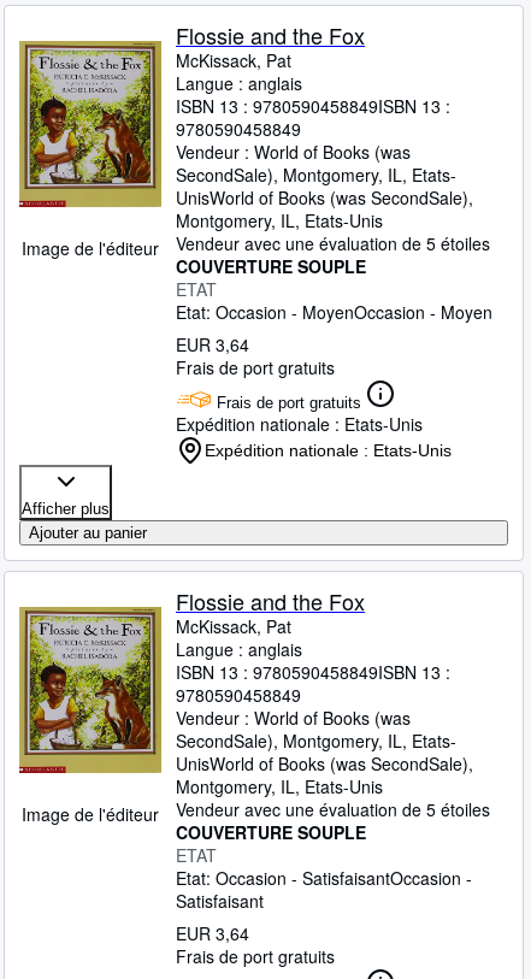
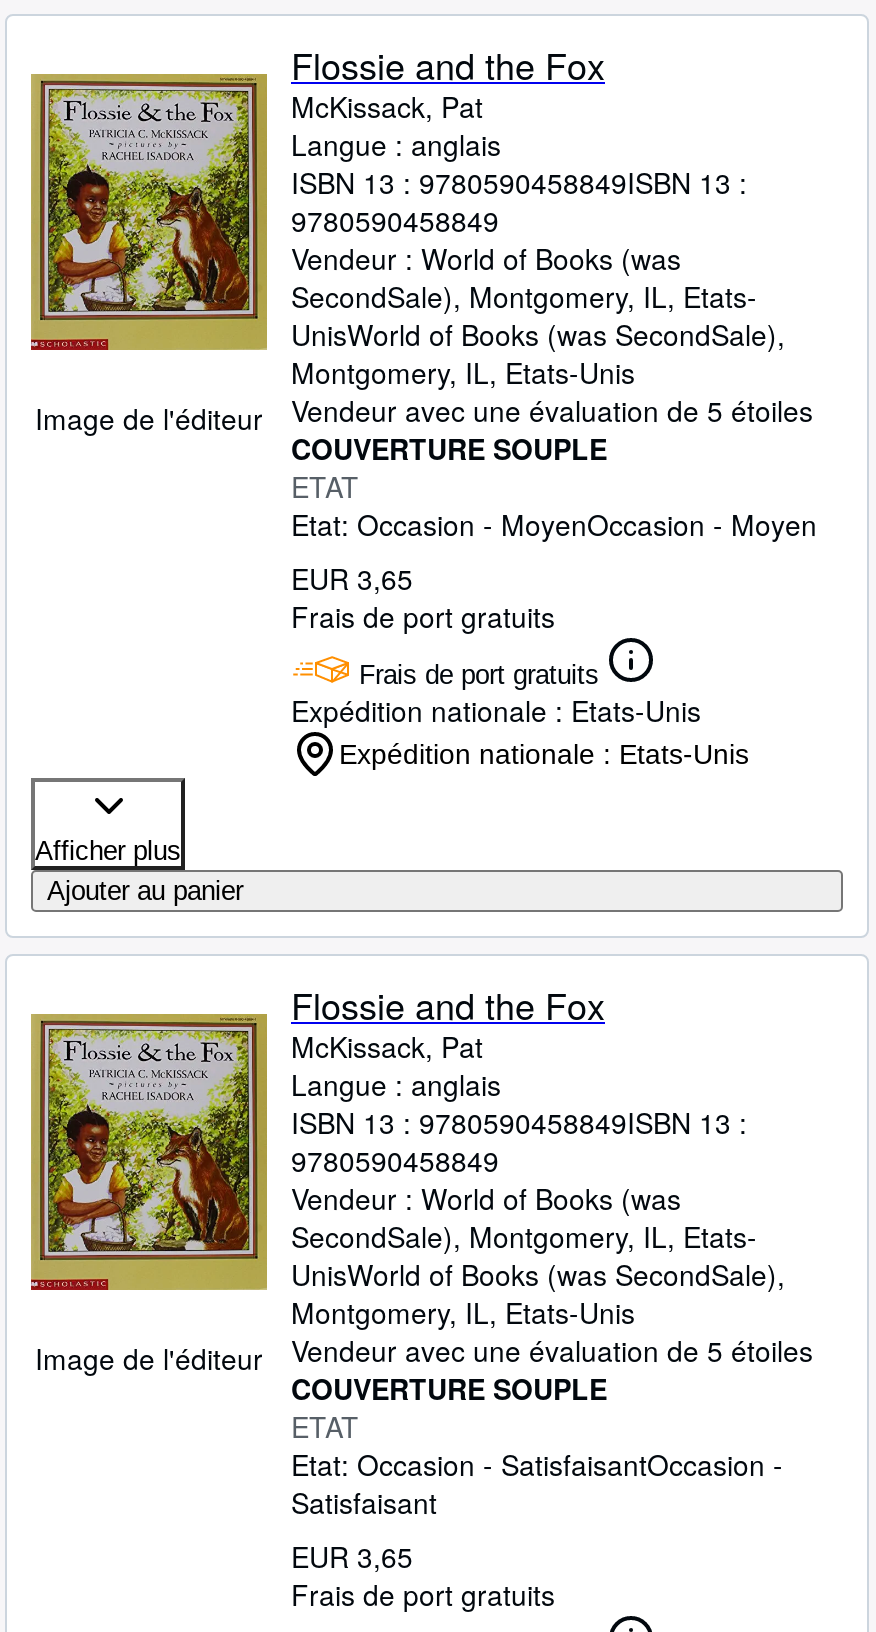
- EUR 3,64
+ EUR 3,65

- EUR 3,64
+ EUR 3,65
